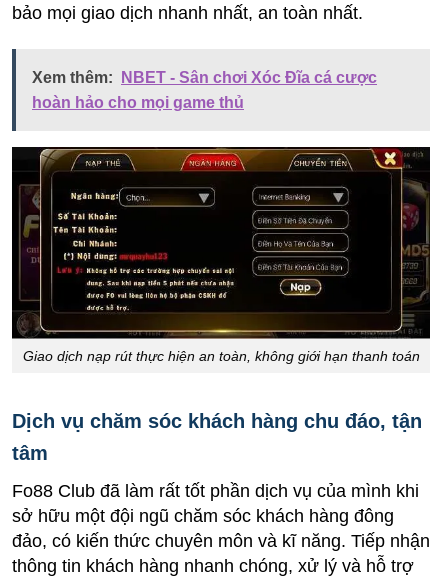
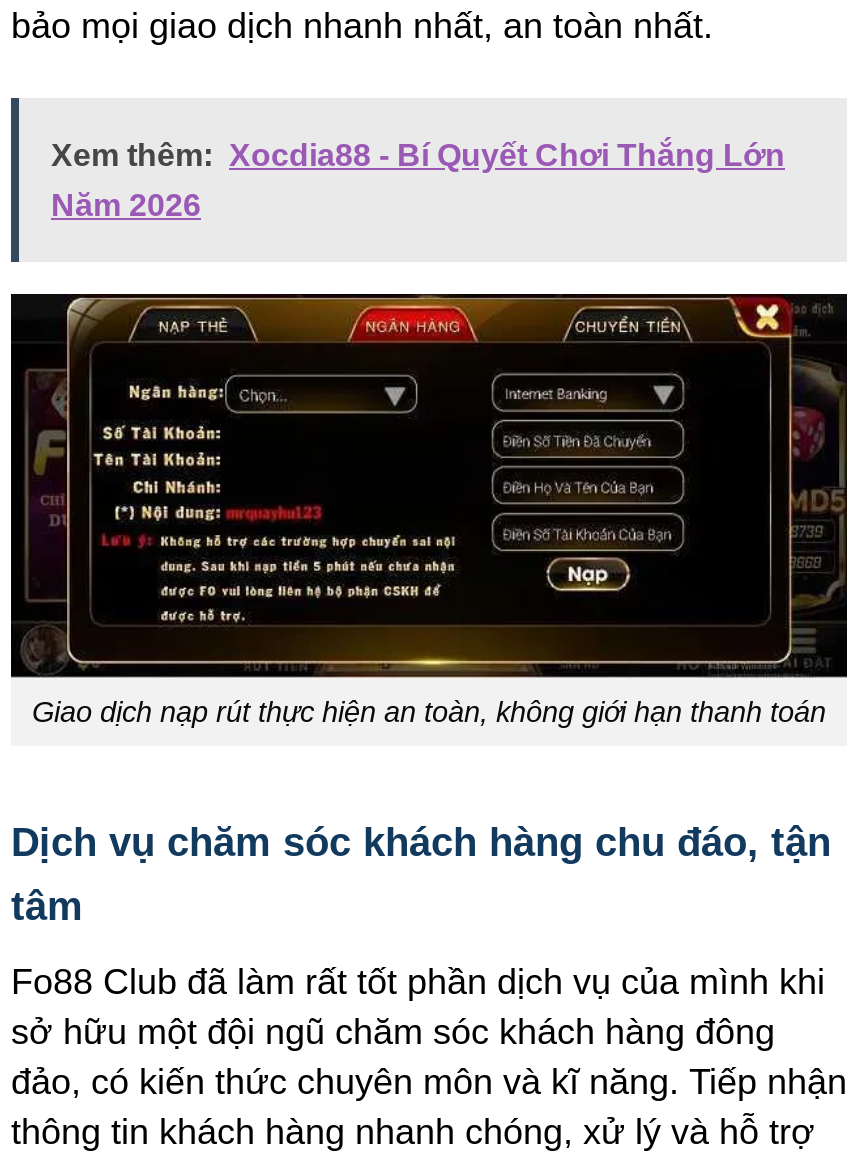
- Xem thêm: NBET - Sân chơi Xóc Đĩa cá cược
+ Xem thêm: Xocdia88 - Bí Quyết Chơi Thắng Lớn

- hoàn hảo cho mọi game thủ
+ Năm 2026
